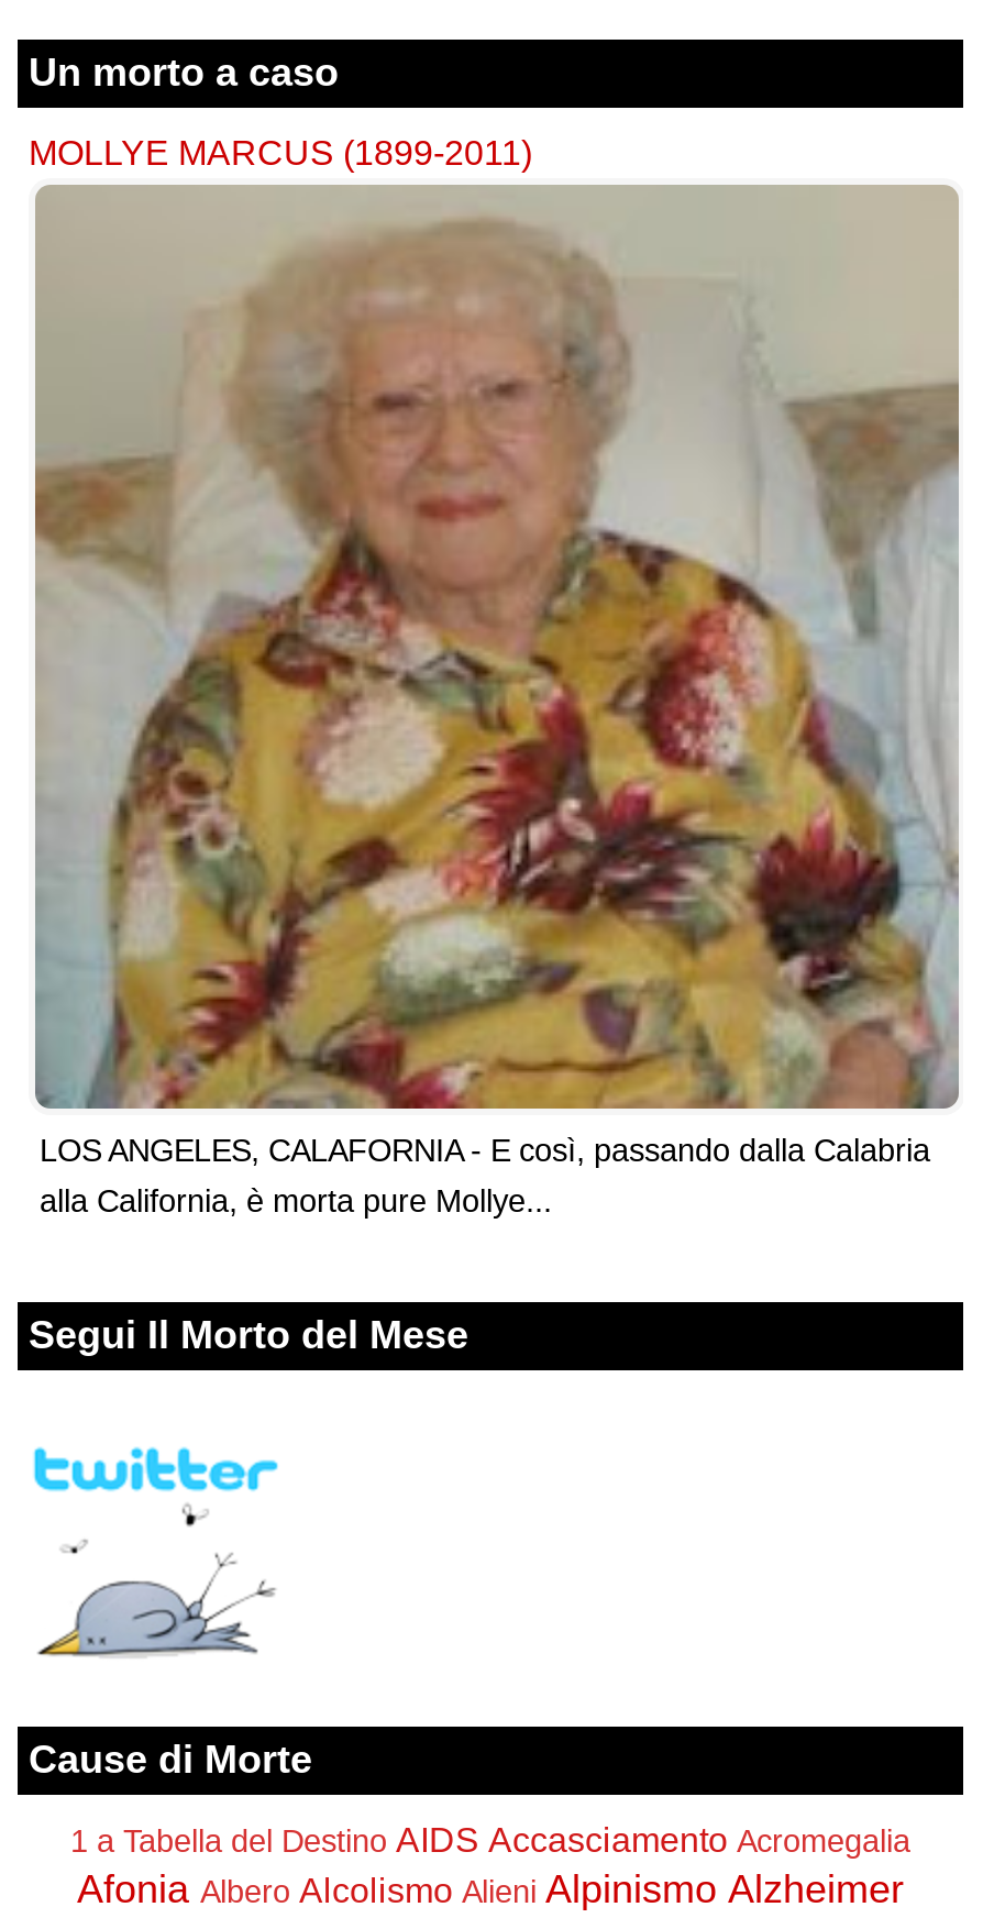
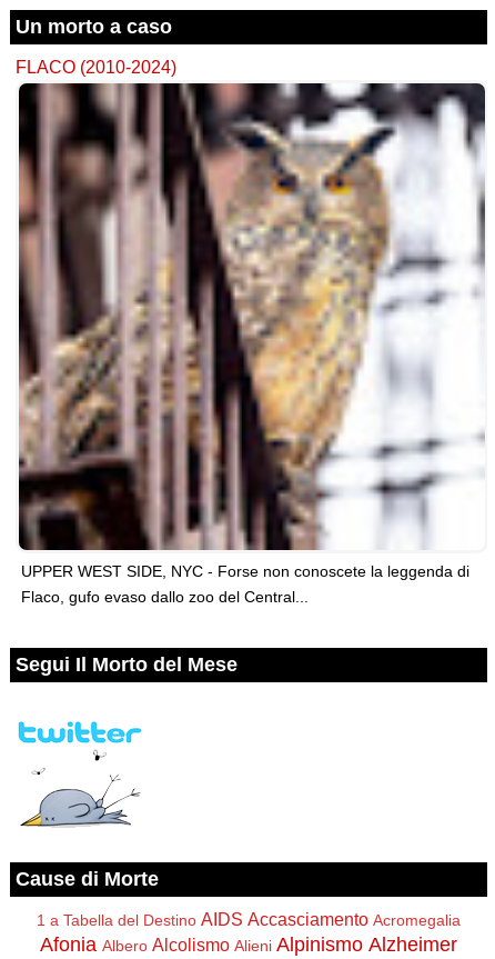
- MOLLYE MARCUS (1899-2011)
+ FLACO (2010-2024)

- [image]
- LOS ANGELES, CALAFORNIA - E così, passando dalla Calabria
- alla California, è morta pure Mollye...
+ [image]
+ UPPER WEST SIDE, NYC - Forse non conoscete la leggenda di
+ Flaco, gufo evaso dallo zoo del Central...
